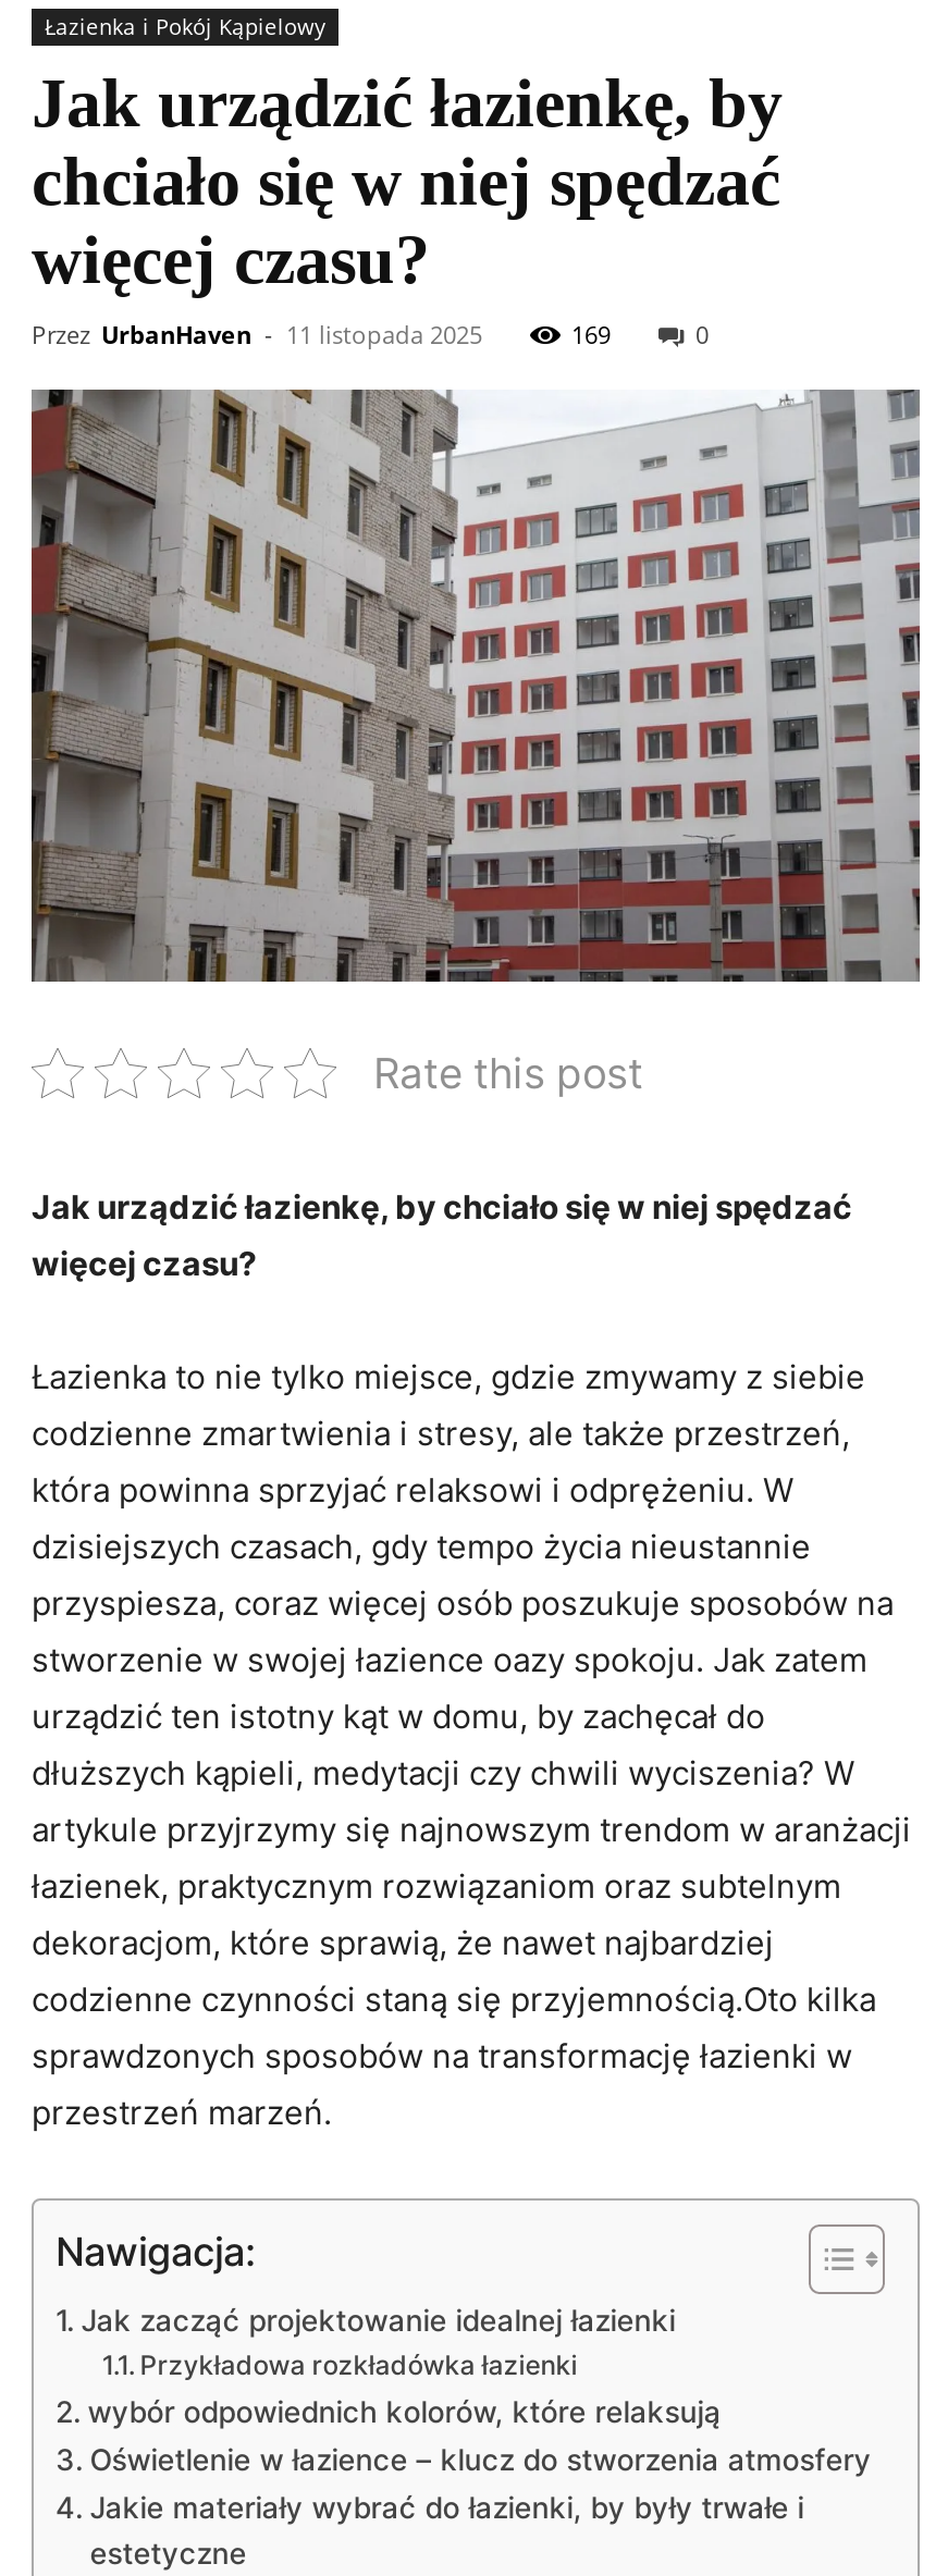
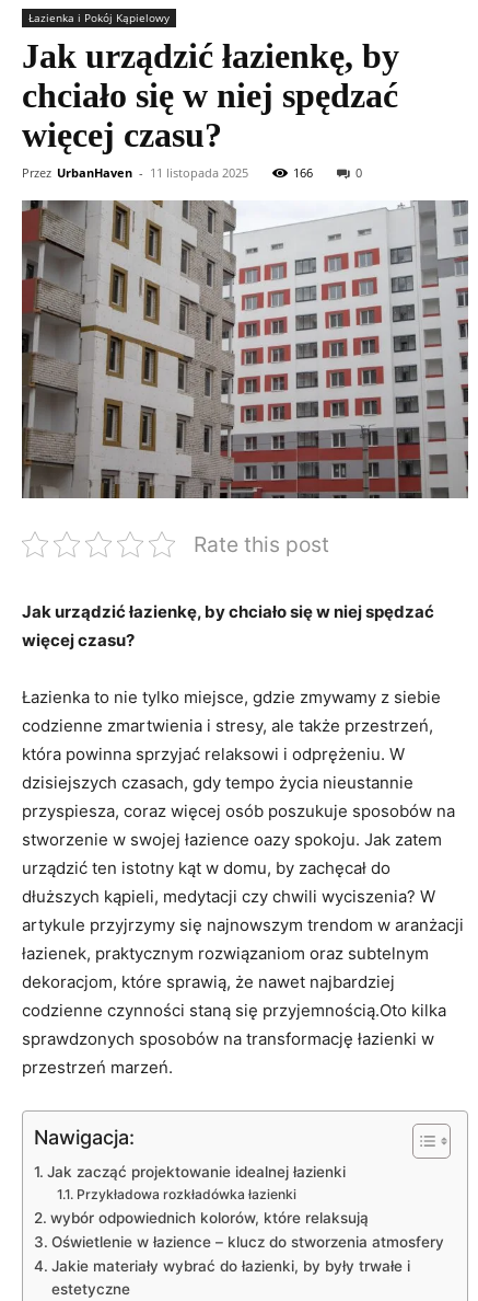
- 169
+ 166
